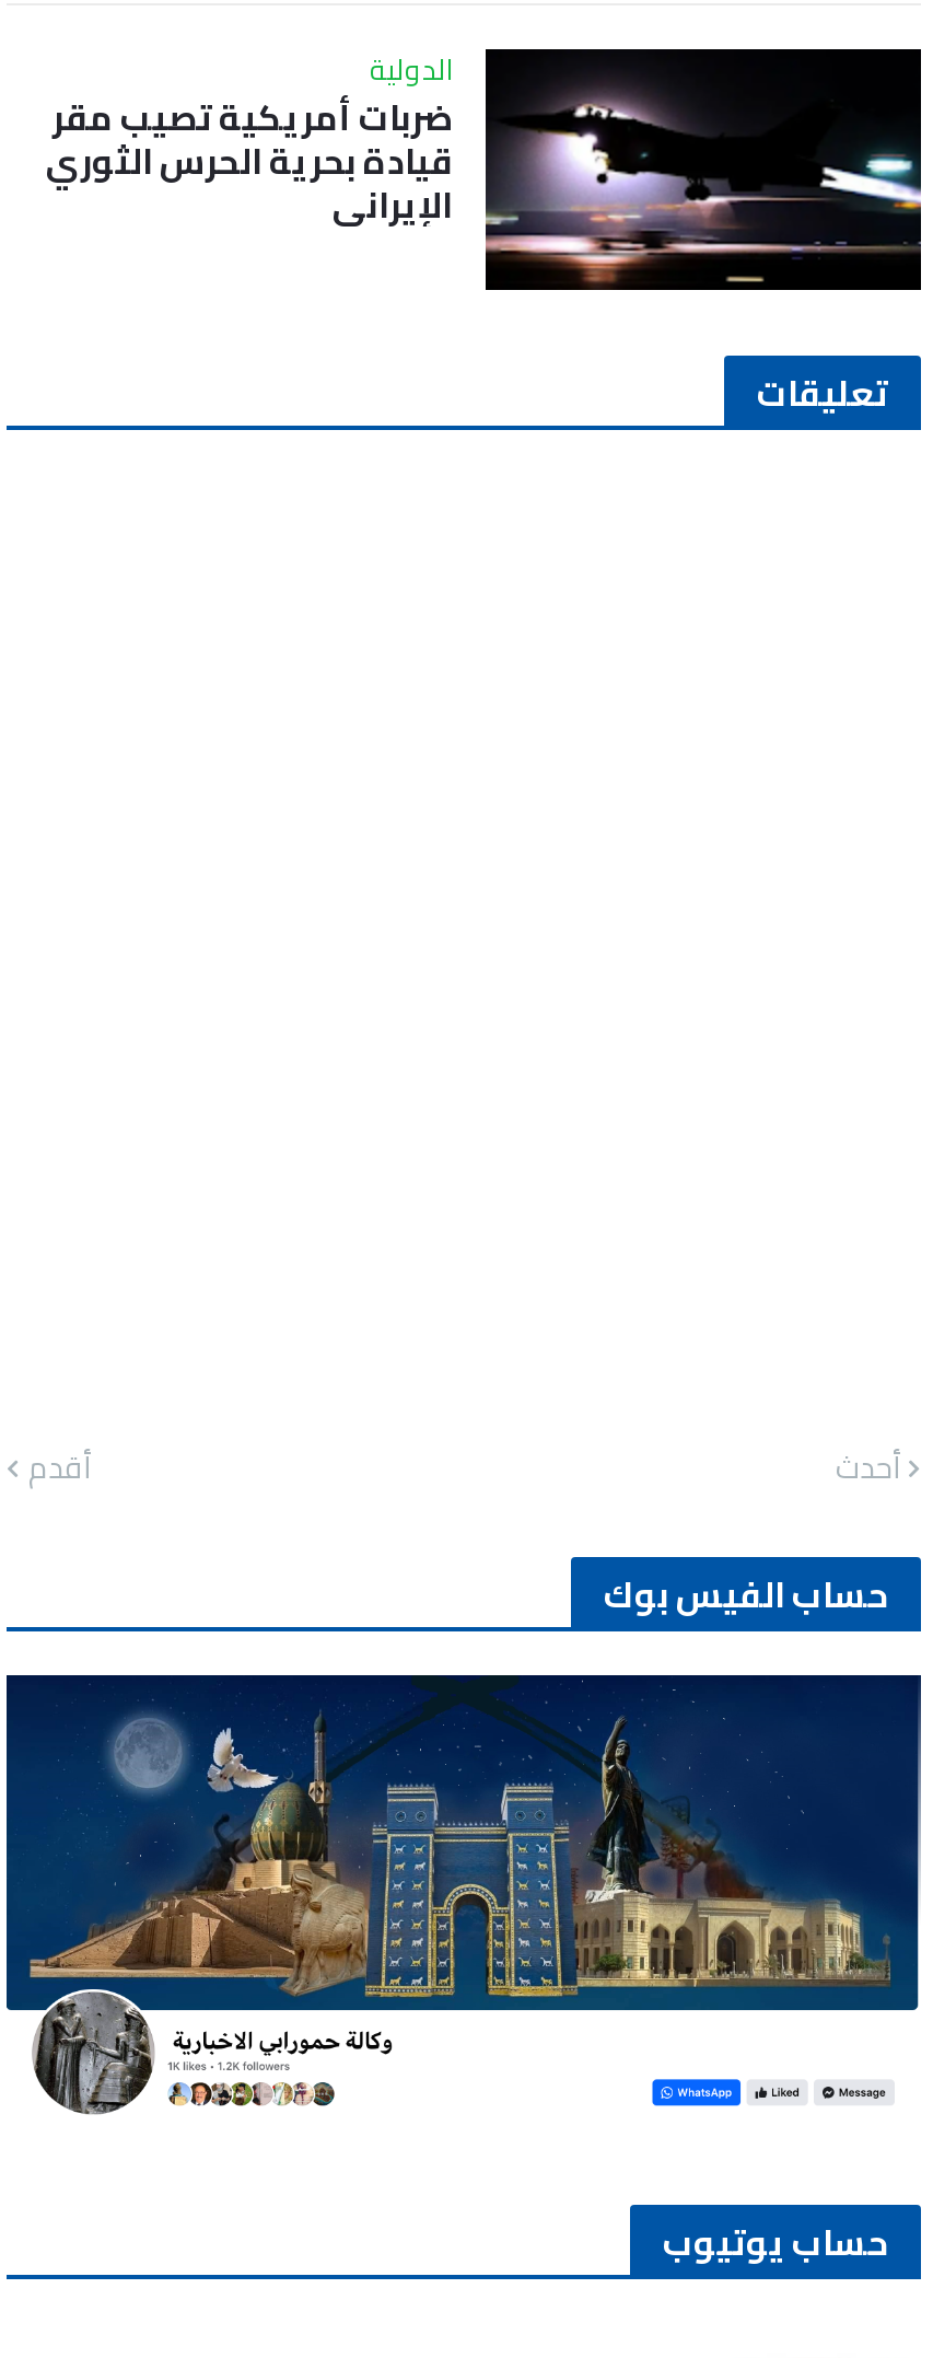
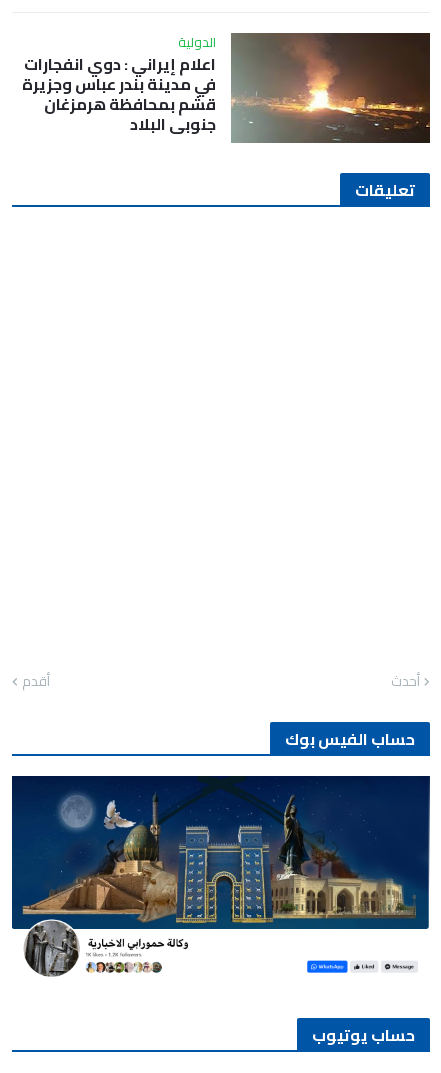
- [image]
- ضربات أمريكية تصيب مقر
- قيادة بحرية الحرس الثوري
- الإيراني
+ [image]
+ اعلام إيراني : دوي انفجارات
+ في مدينة بندر عباس وجزيرة
+ قشم بمحافظة هرمزغان
+ جنوبي البلاد
